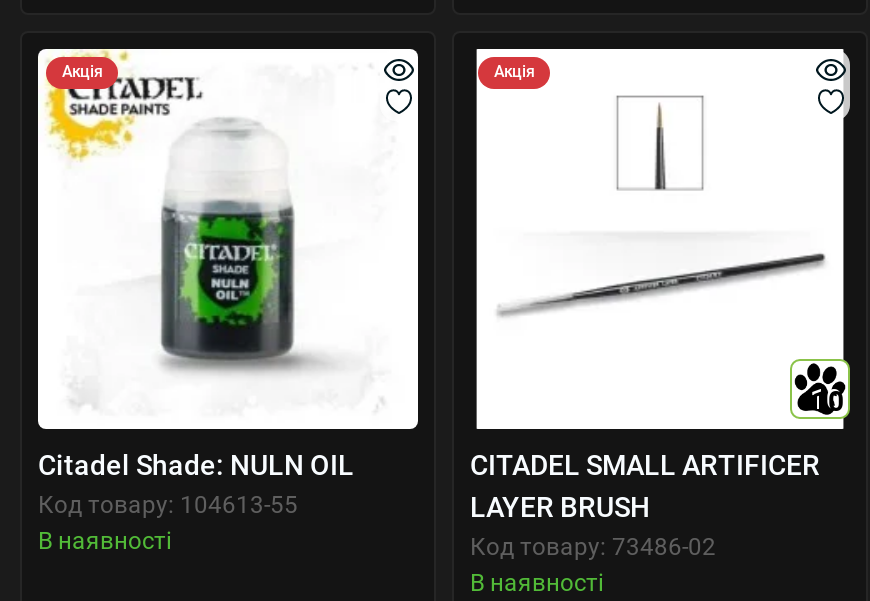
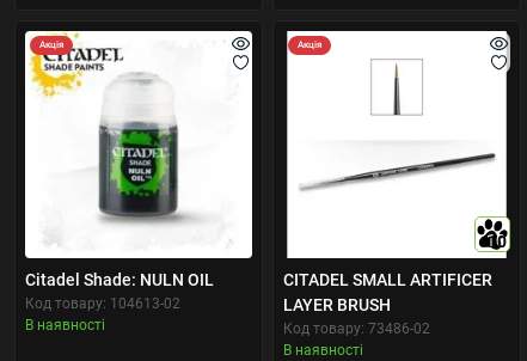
- Код товару: 104613-55
+ Код товару: 104613-02
